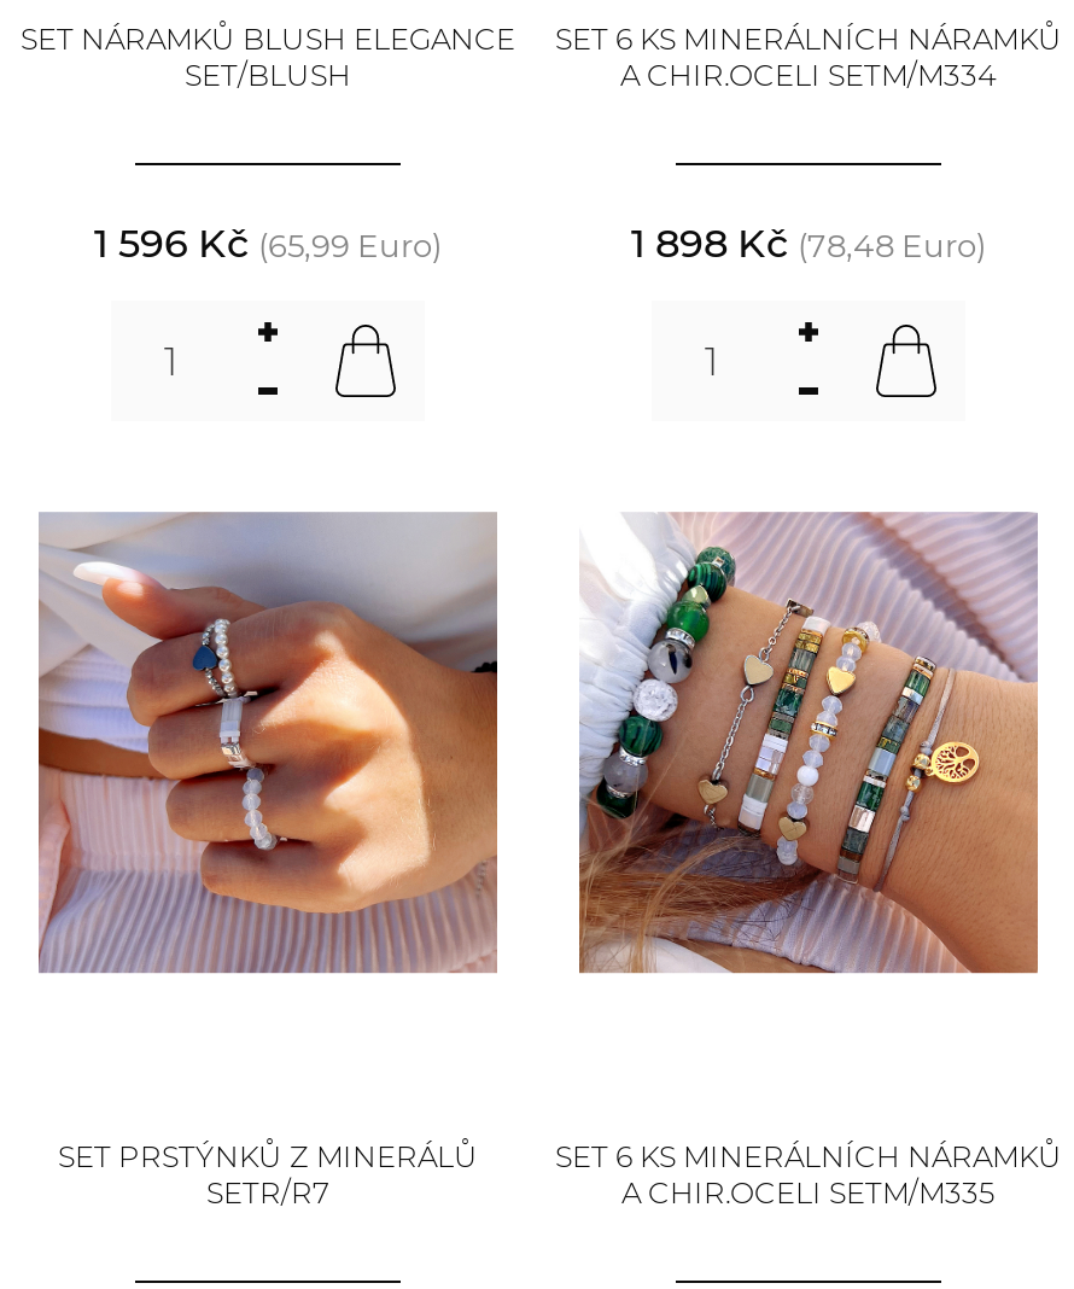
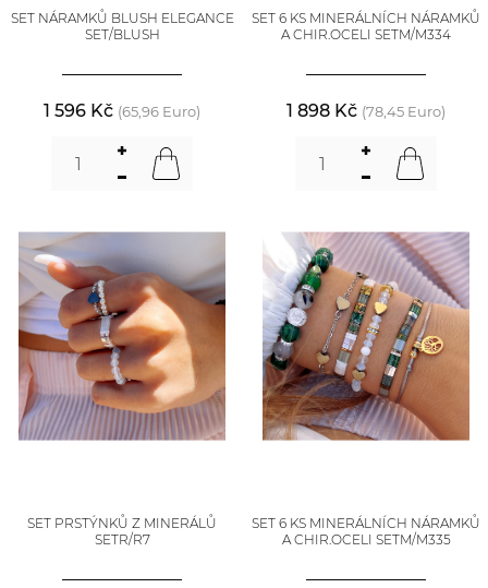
- 1 596 Kč (65,99 Euro)
+ 1 596 Kč (65,96 Euro)

- 1 898 Kč (78,48 Euro)
+ 1 898 Kč (78,45 Euro)
